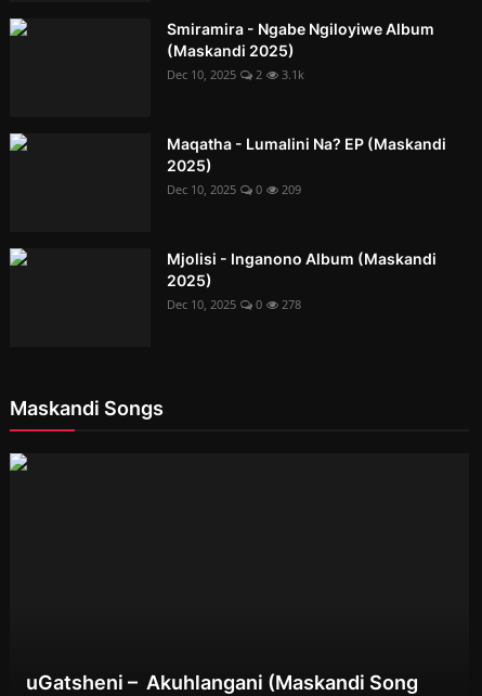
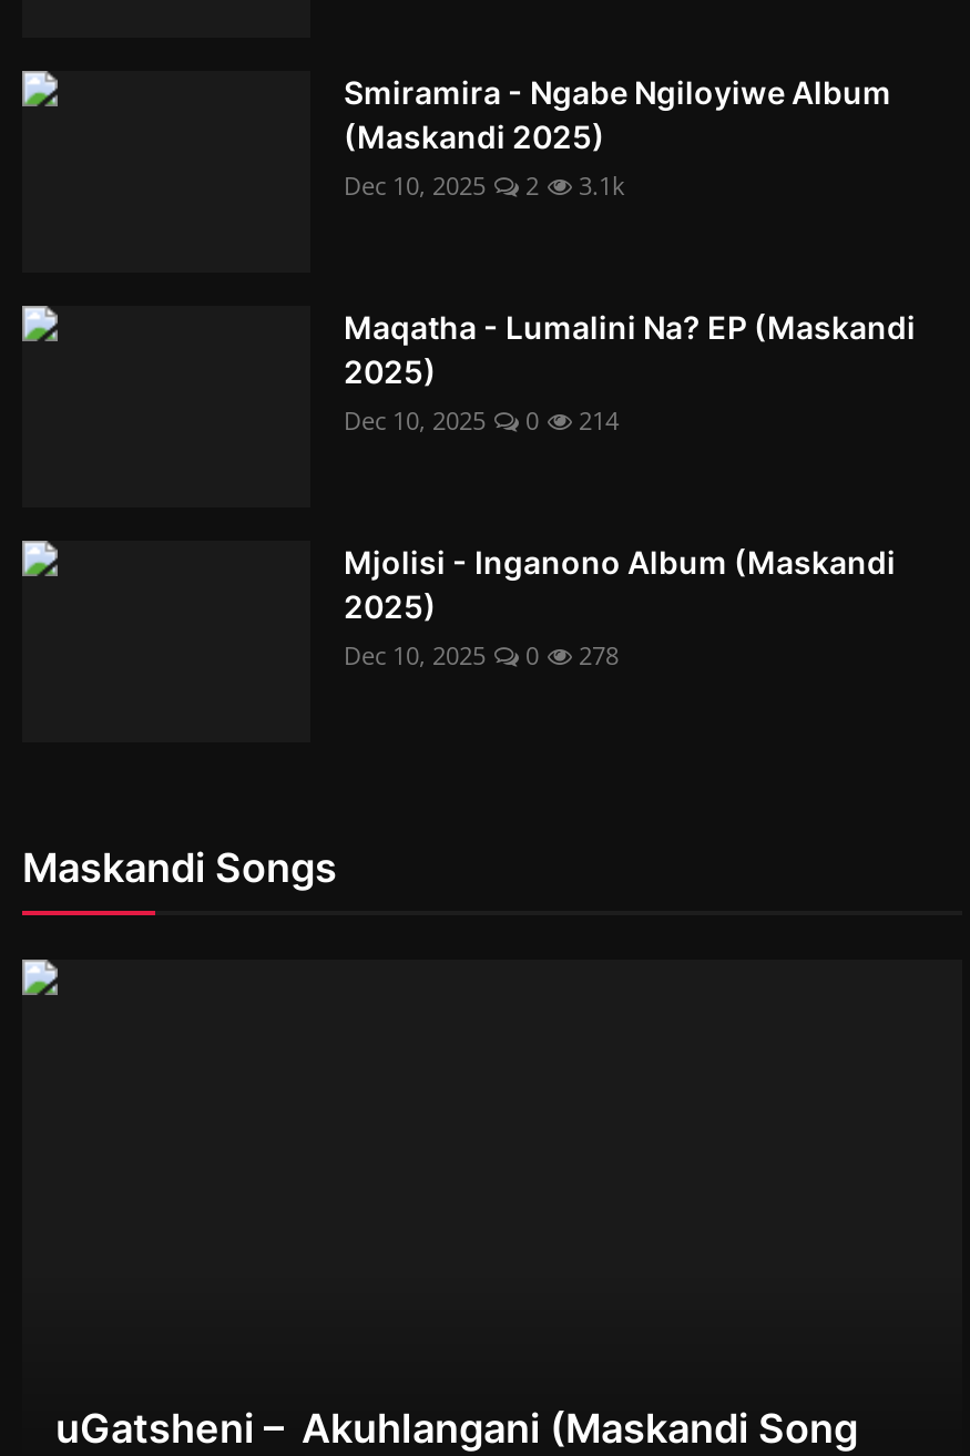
- Dec 10, 2025 0 209
+ Dec 10, 2025 0 214
